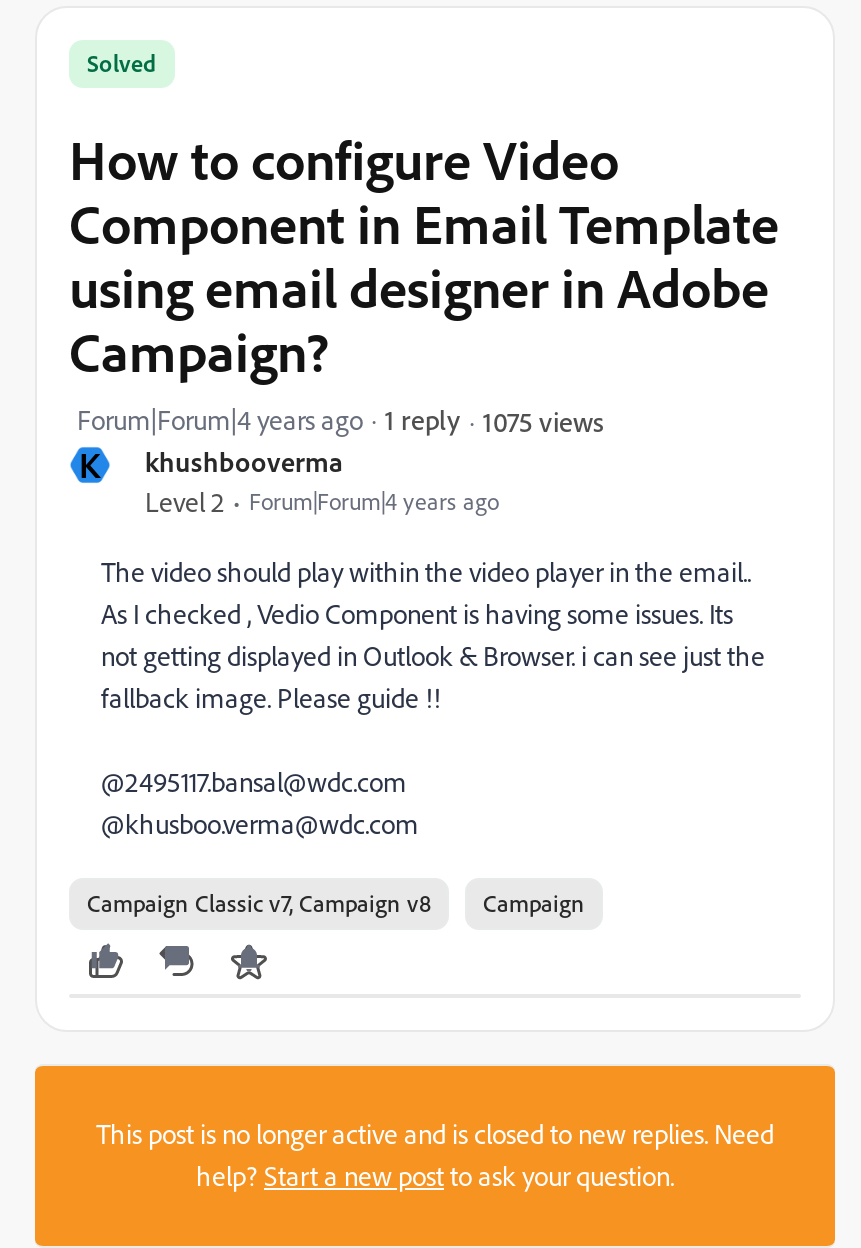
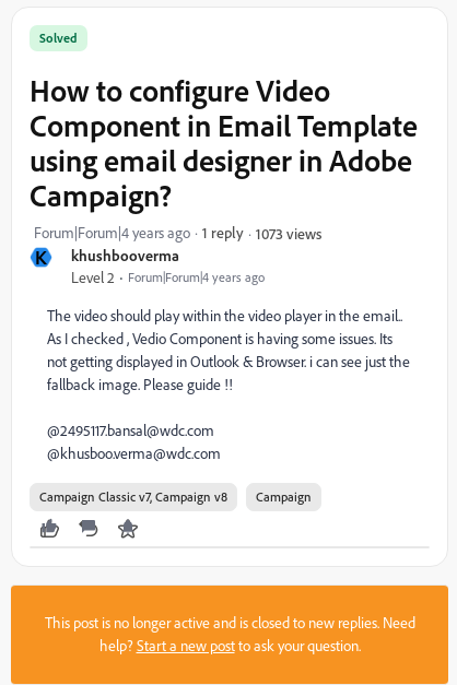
- 1075 views
+ 1073 views
